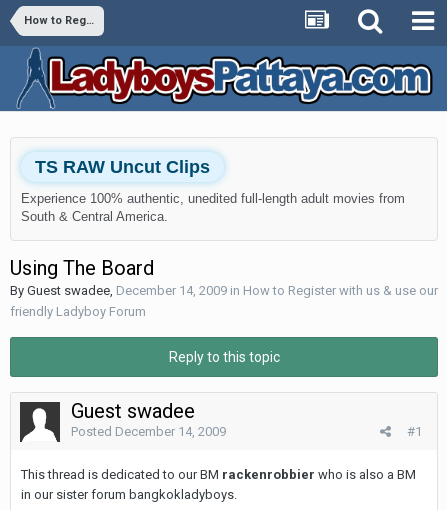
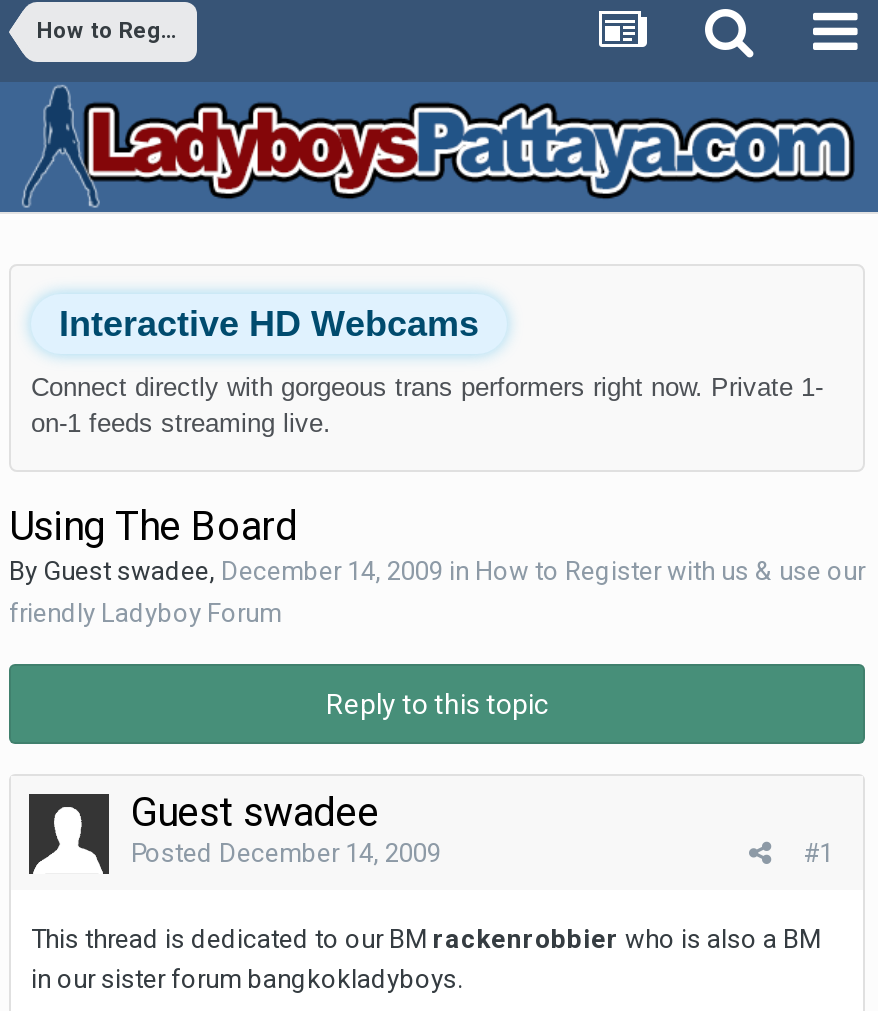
- TS RAW Uncut Clips
+ Interactive HD Webcams

- Experience 100% authentic, unedited full-length adult movies from
- South & Central America.
+ Connect directly with gorgeous trans performers right now. Private 1-
+ on-1 feeds streaming live.
